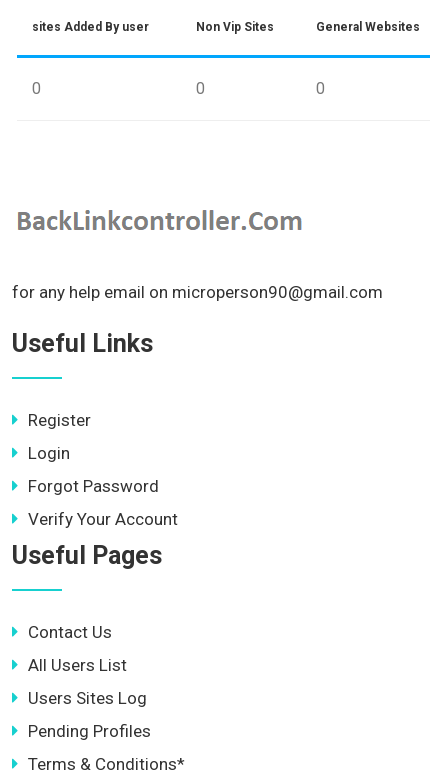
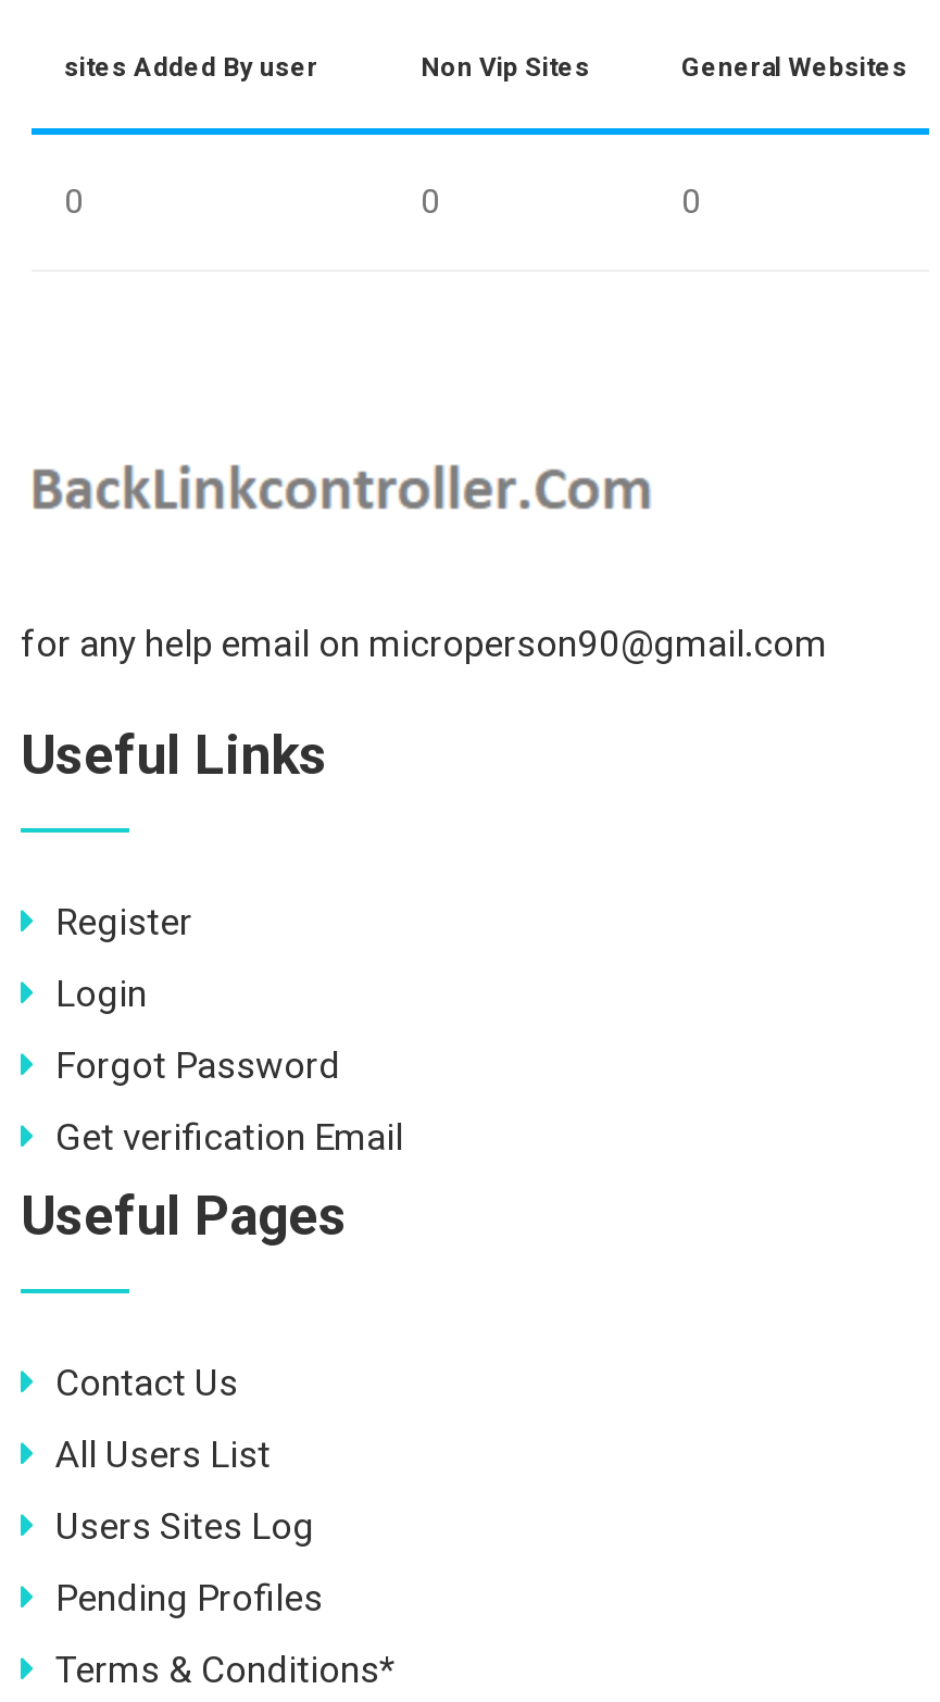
- Verify Your Account
+ Get verification Email
